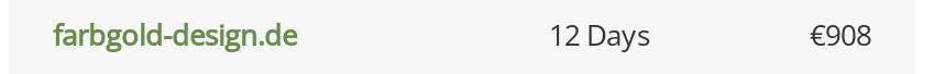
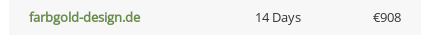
- 12 Days
+ 14 Days
